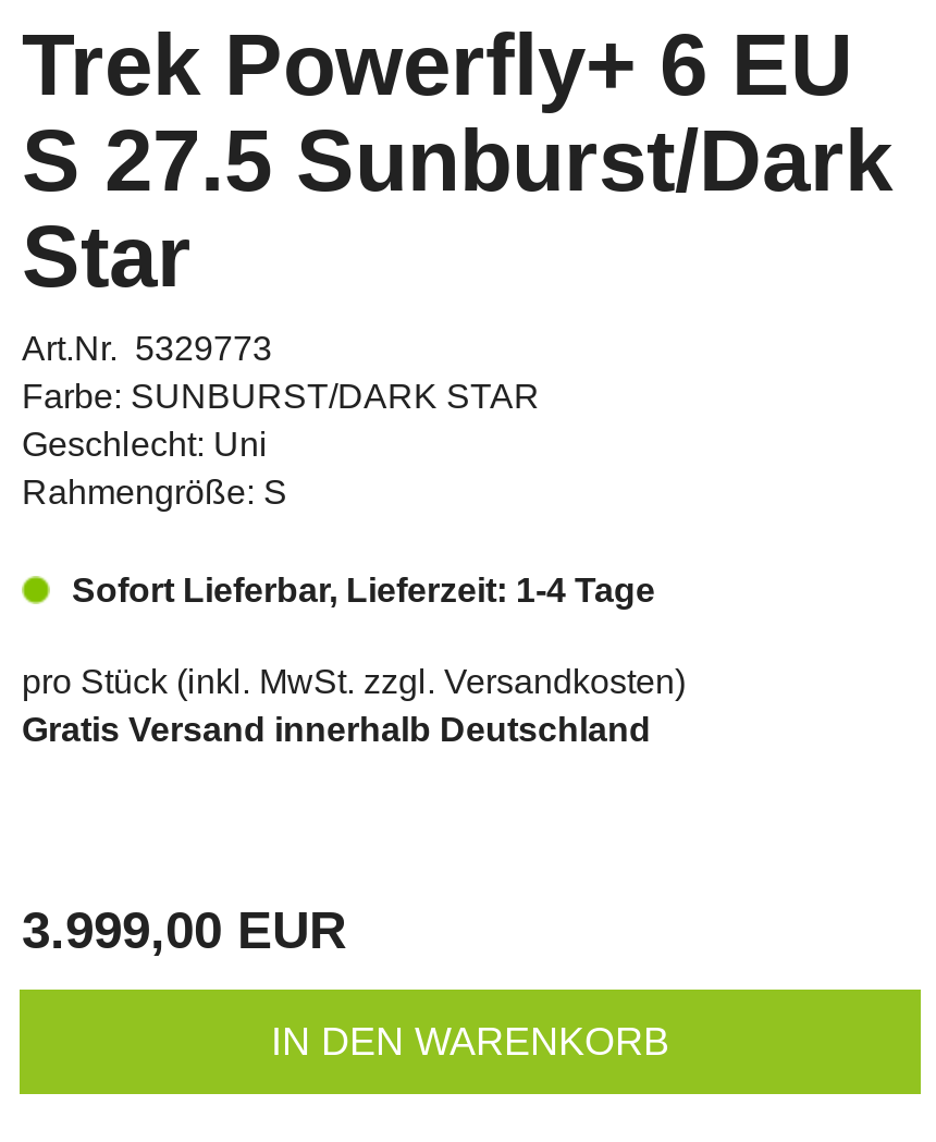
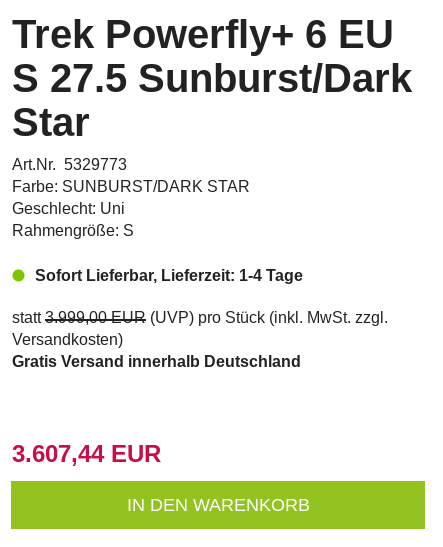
- pro Stück (inkl. MwSt. zzgl. Versandkosten)
+ statt 3.999,00 EUR (UVP) pro Stück (inkl. MwSt. zzgl.
+ Versandkosten)

- 3.999,00 EUR
+ 3.607,44 EUR
